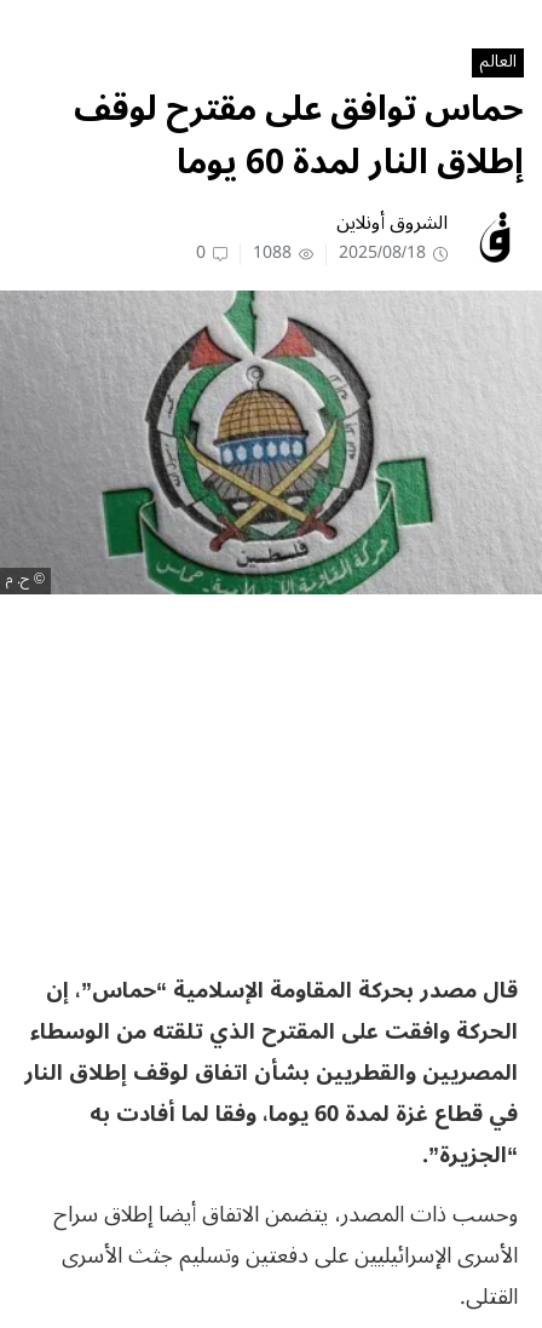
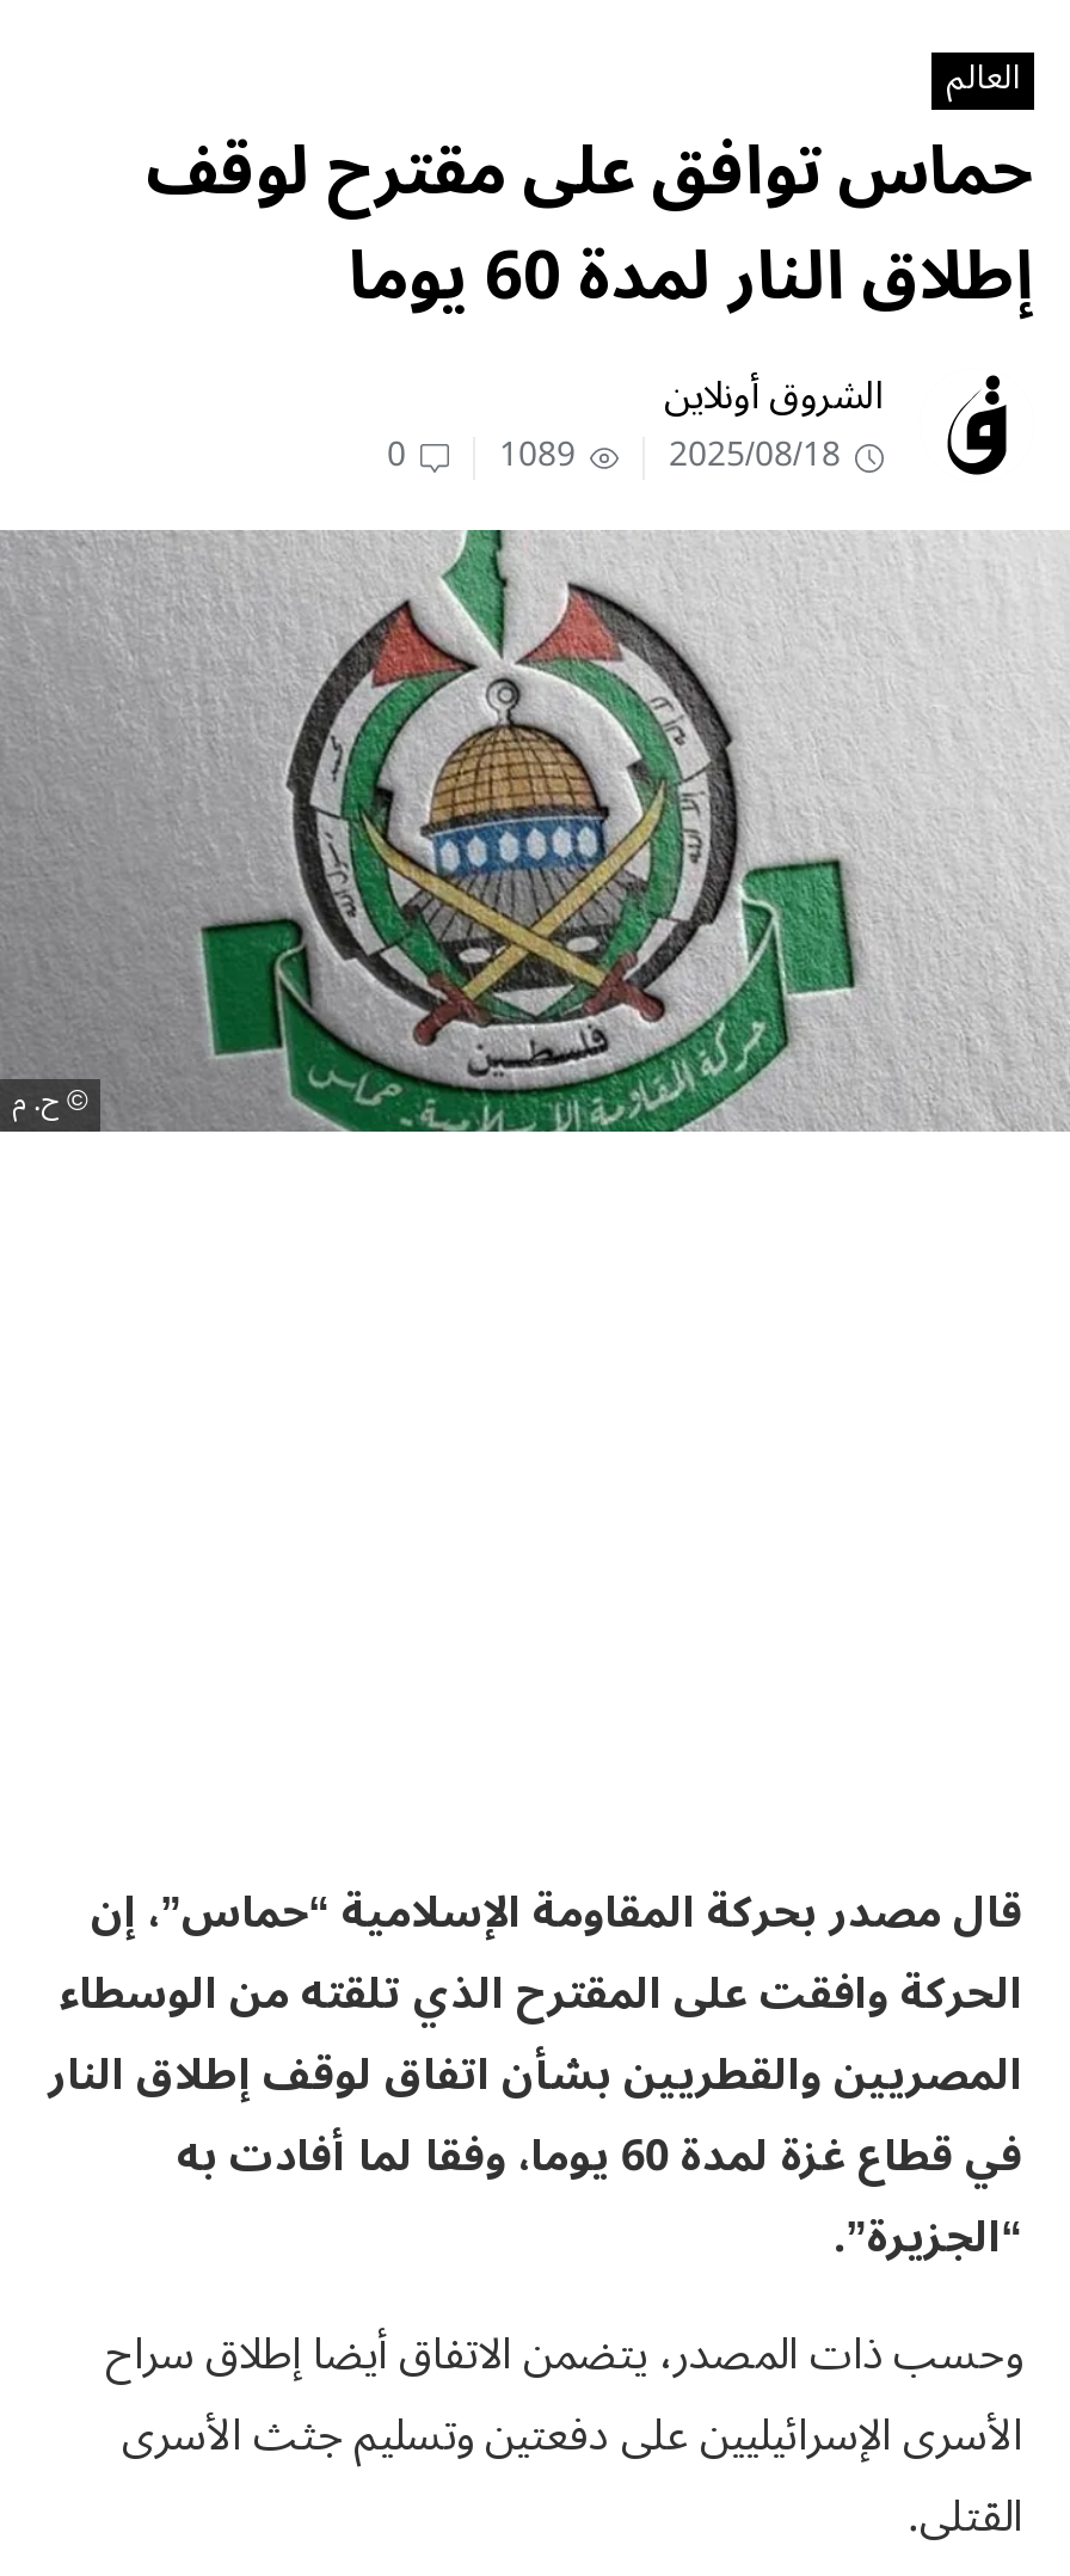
- 0 1088 2025/08/18
+ 0 1089 2025/08/18
